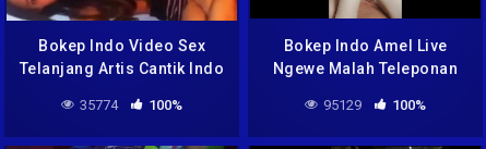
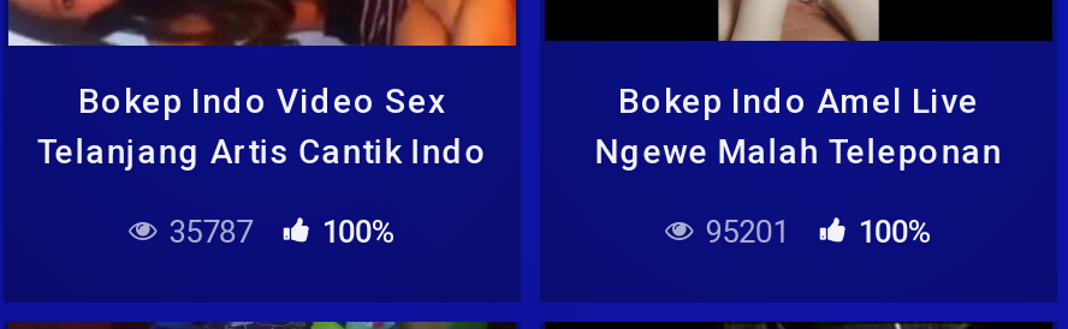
- 35774 100%
+ 35787 100%

- 95129 100%
+ 95201 100%
